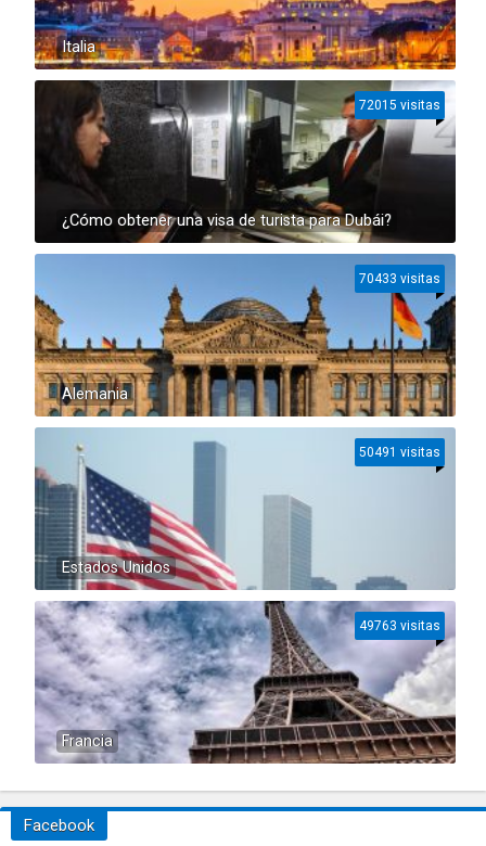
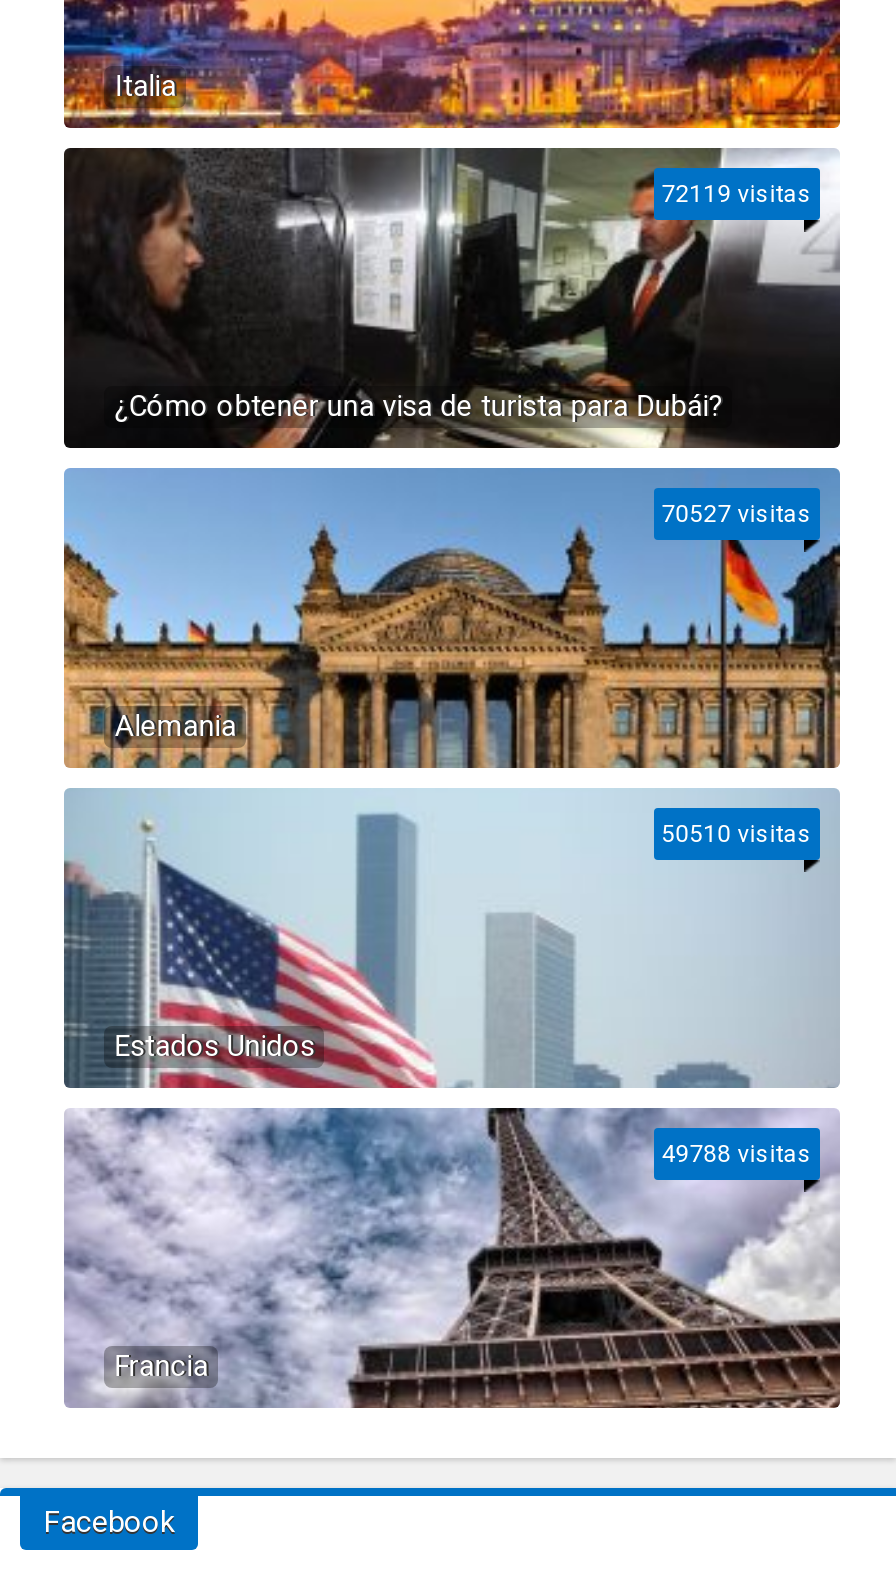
- 72015 visitas
+ 72119 visitas

- 70433 visitas
+ 70527 visitas

- 50491 visitas
+ 50510 visitas

- 49763 visitas
+ 49788 visitas
